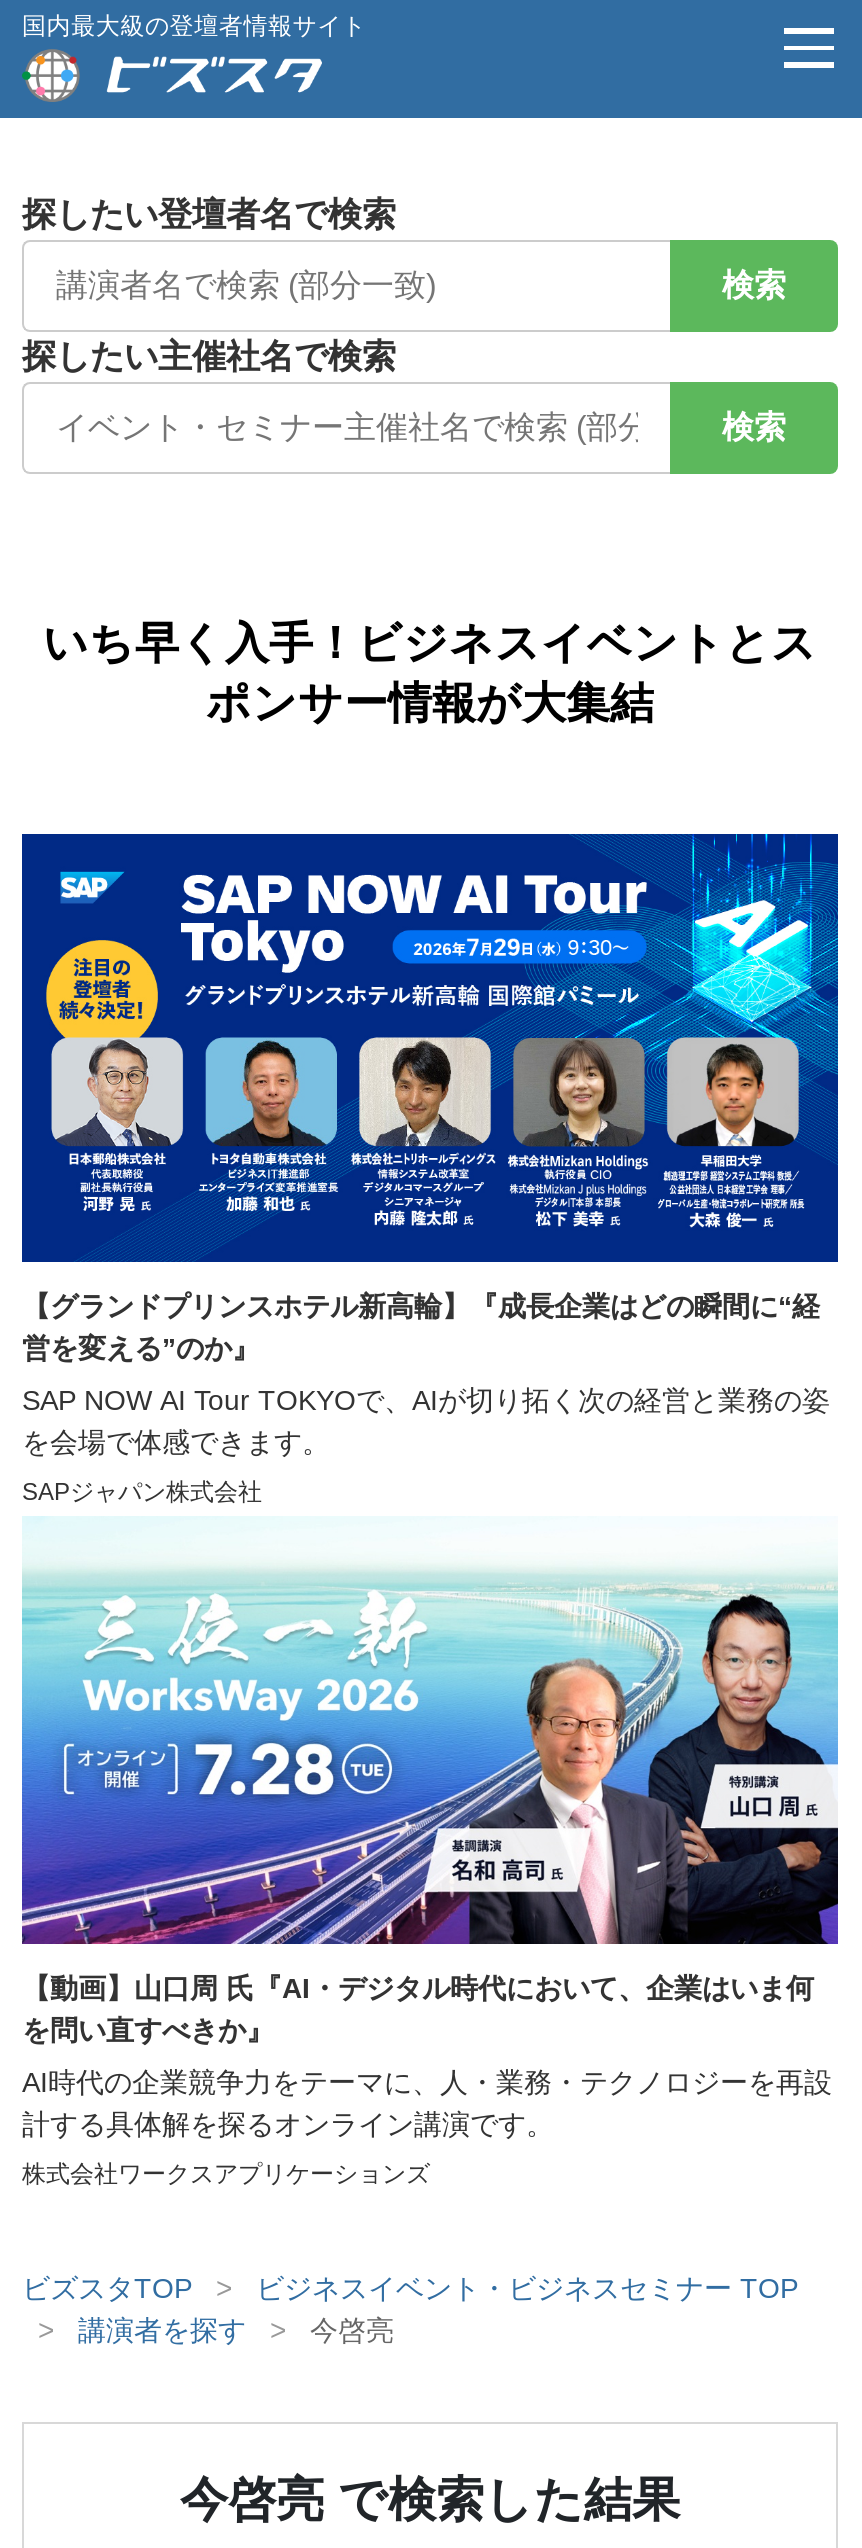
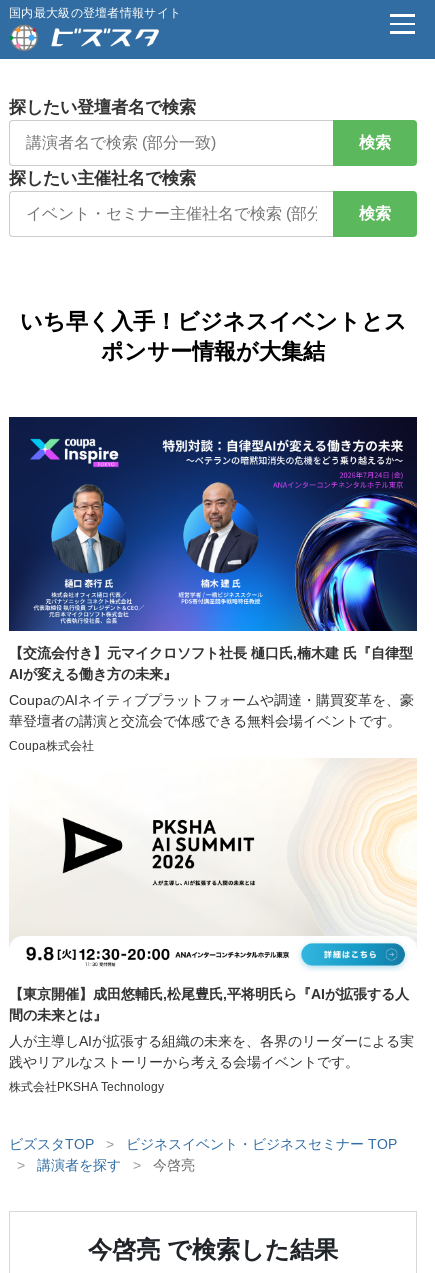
- [image]
- 【グランドプリンスホテル新高輪】『成長企業はどの瞬間に“経
- 営を変える”のか』
+ [image]
+ 【交流会付き】元マイクロソフト社長 樋口氏,楠木建 氏『自律型
+ AIが変える働き方の未来』

- SAP NOW AI Tour TOKYOで、AIが切り拓く次の経営と業務の姿
- を会場で体感できます。
+ CoupaのAIネイティブプラットフォームや調達・購買変革を、豪
+ 華登壇者の講演と交流会で体感できる無料会場イベントです。

- SAPジャパン株式会社
+ Coupa株式会社

- [image]
- 【動画】山口周 氏『AI・デジタル時代において、企業はいま何
- を問い直すべきか』
+ [image]
+ 【東京開催】成田悠輔氏,松尾豊氏,平将明氏ら『AIが拡張する人
+ 間の未来とは』

- AI時代の企業競争力をテーマに、人・業務・テクノロジーを再設
- 計する具体解を探るオンライン講演です。
+ 人が主導しAIが拡張する組織の未来を、各界のリーダーによる実
+ 践やリアルなストーリーから考える会場イベントです。

- 株式会社ワークスアプリケーションズ
+ 株式会社PKSHA Technology
